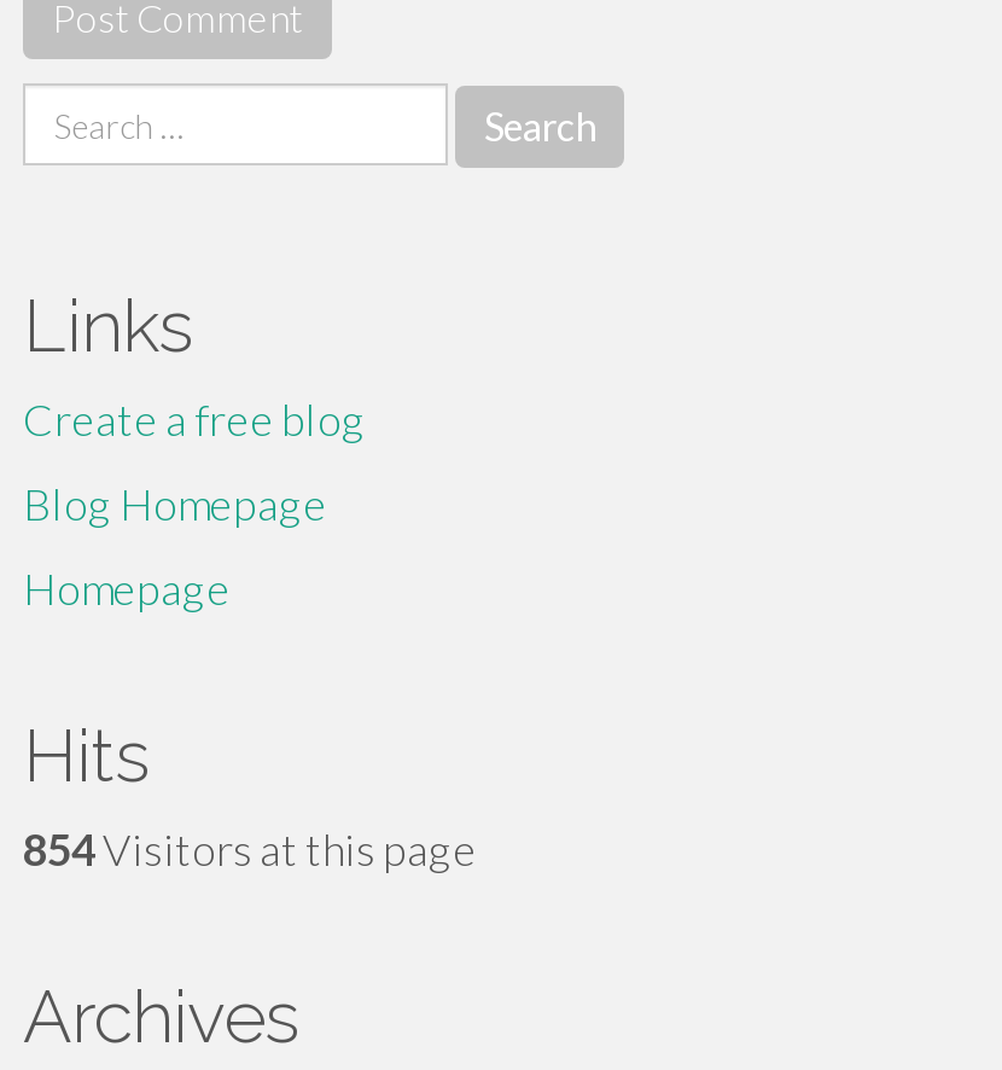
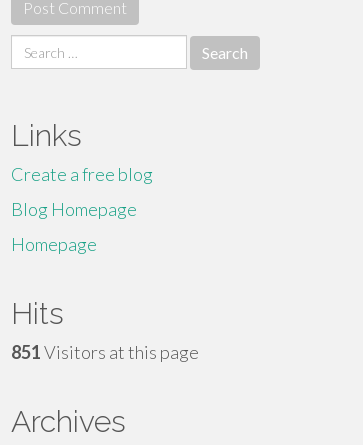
- 854Visitors at this page
+ 851Visitors at this page
